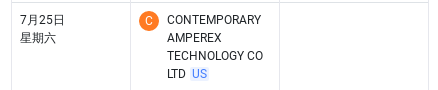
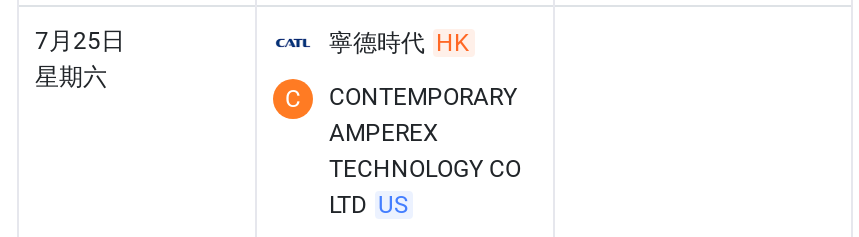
+ 寧德時代 HK
